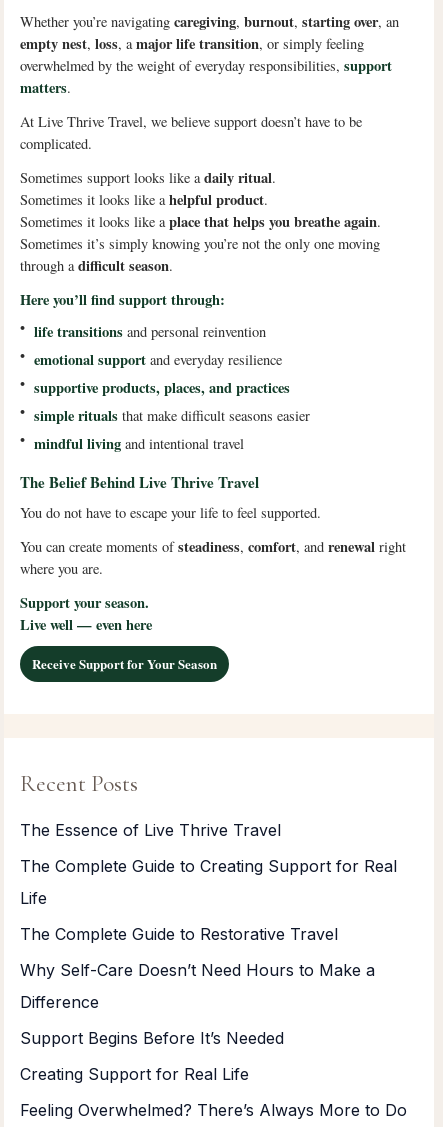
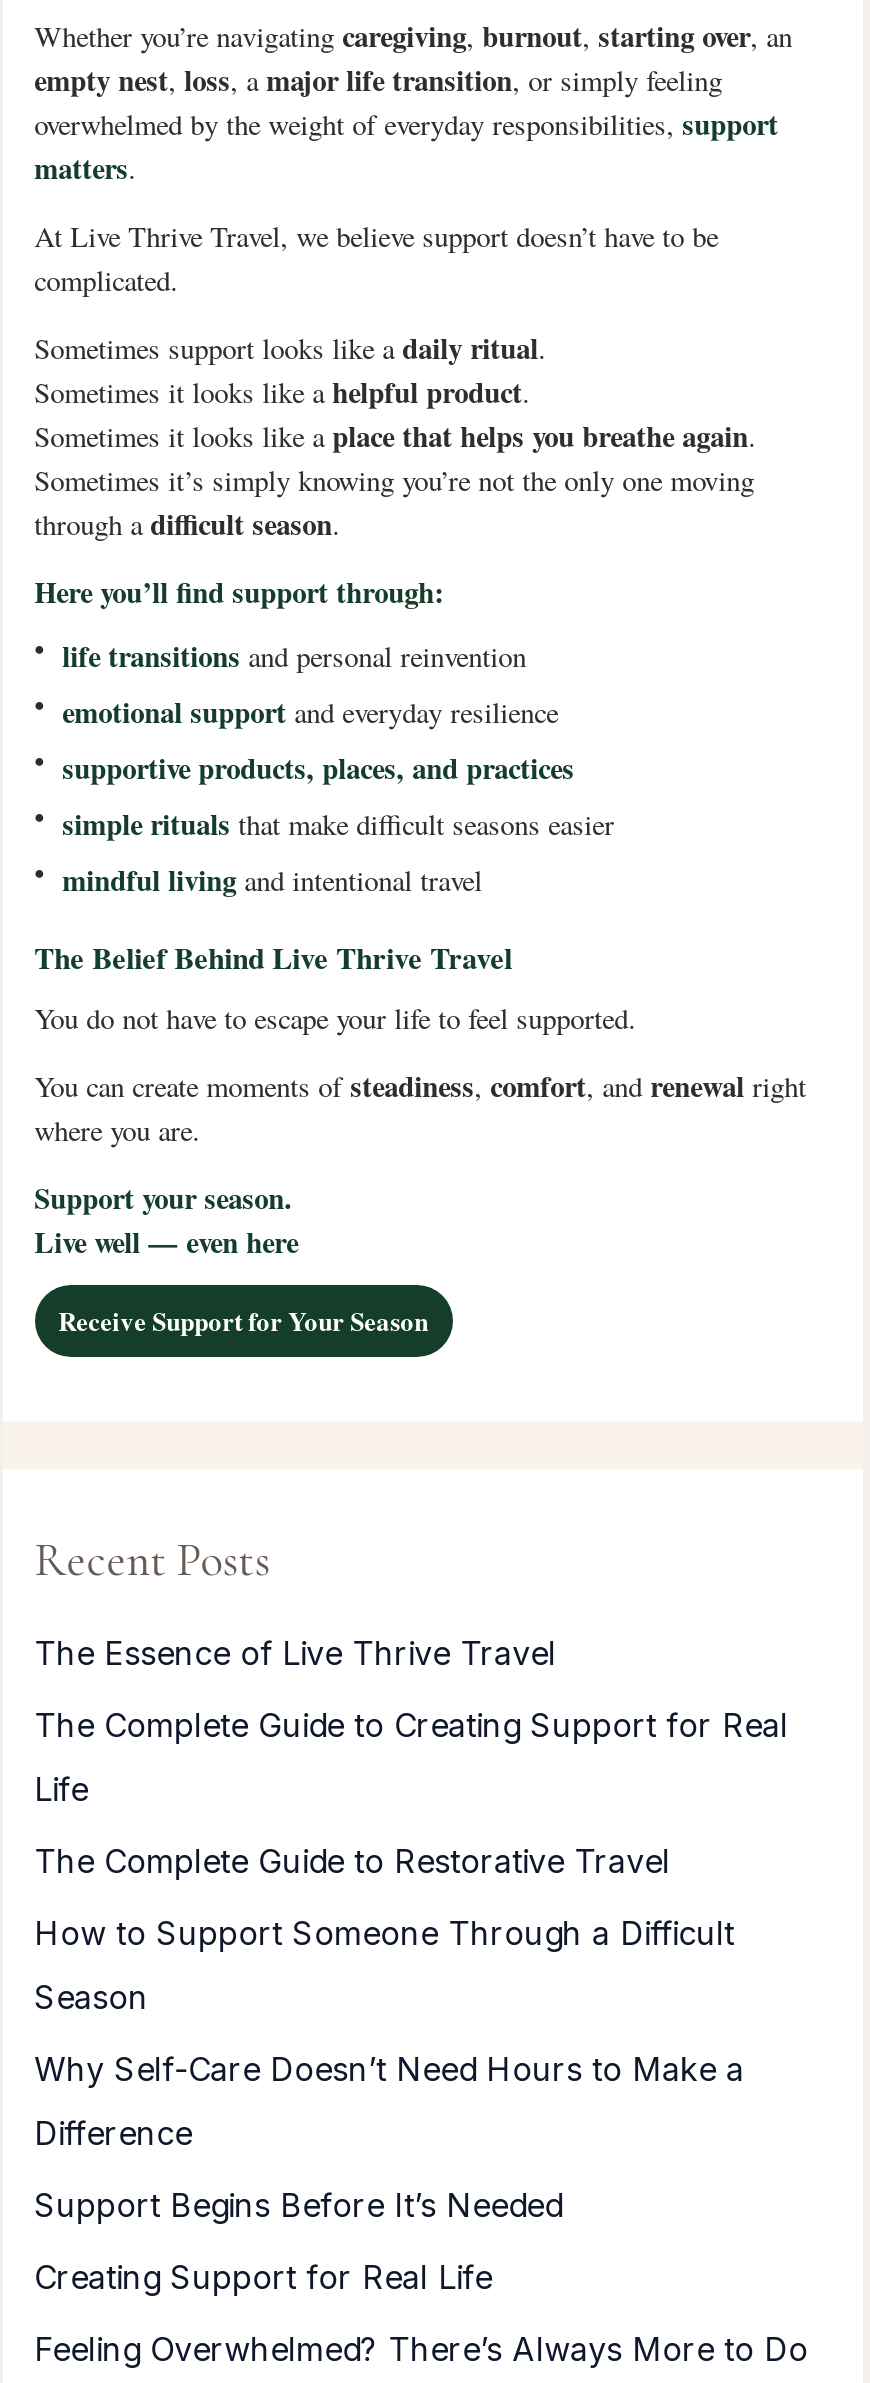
+ How to Support Someone Through a Difficult
+ Season
